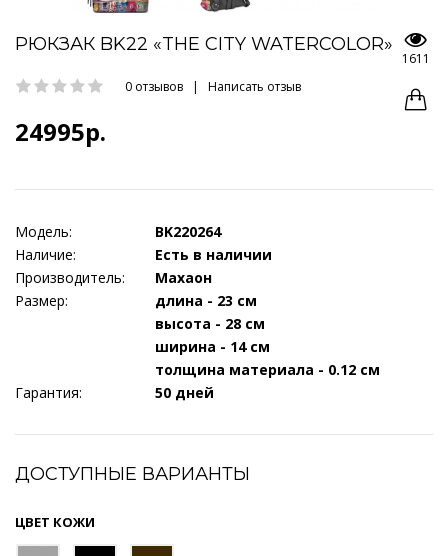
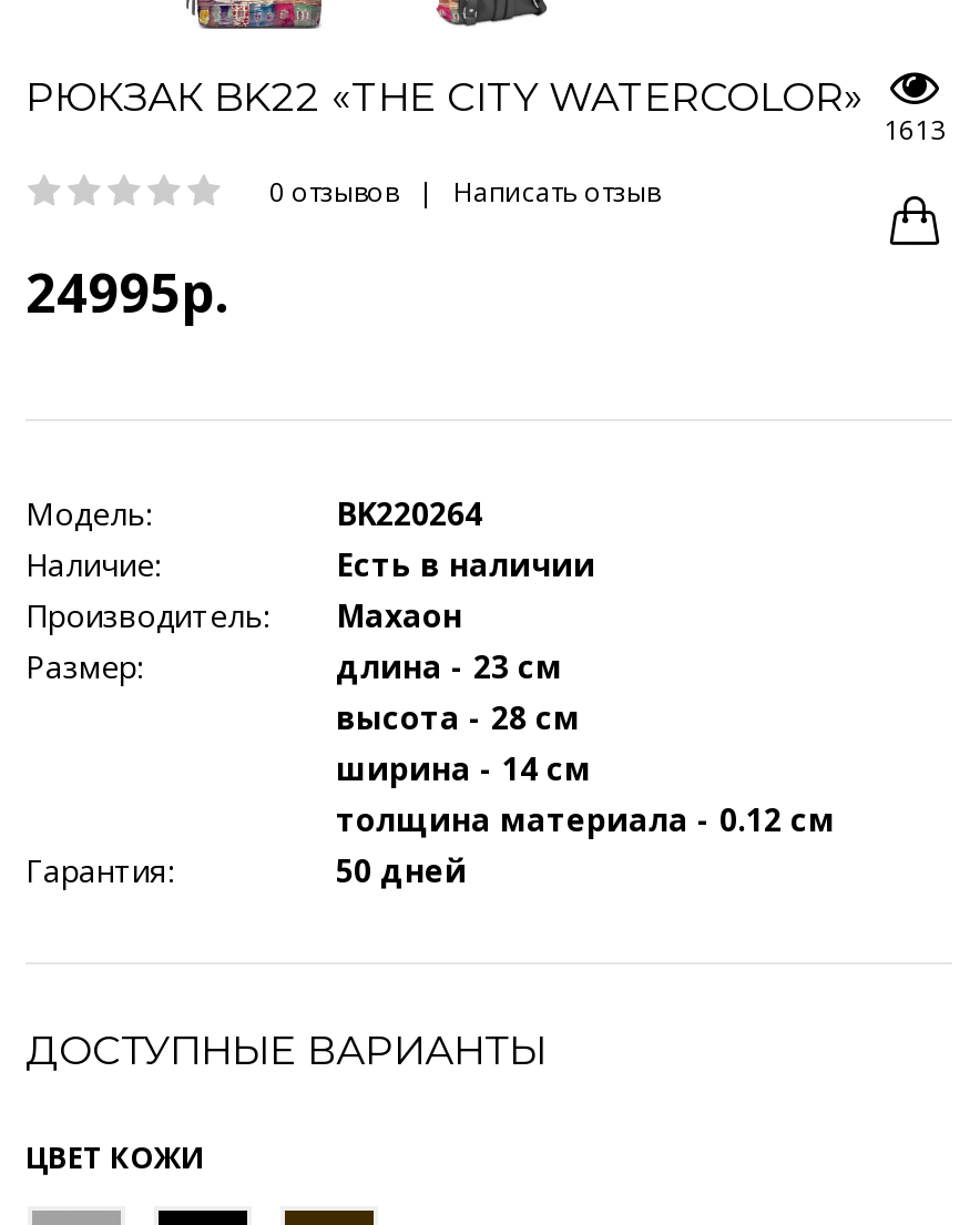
- 1611
+ 1613
